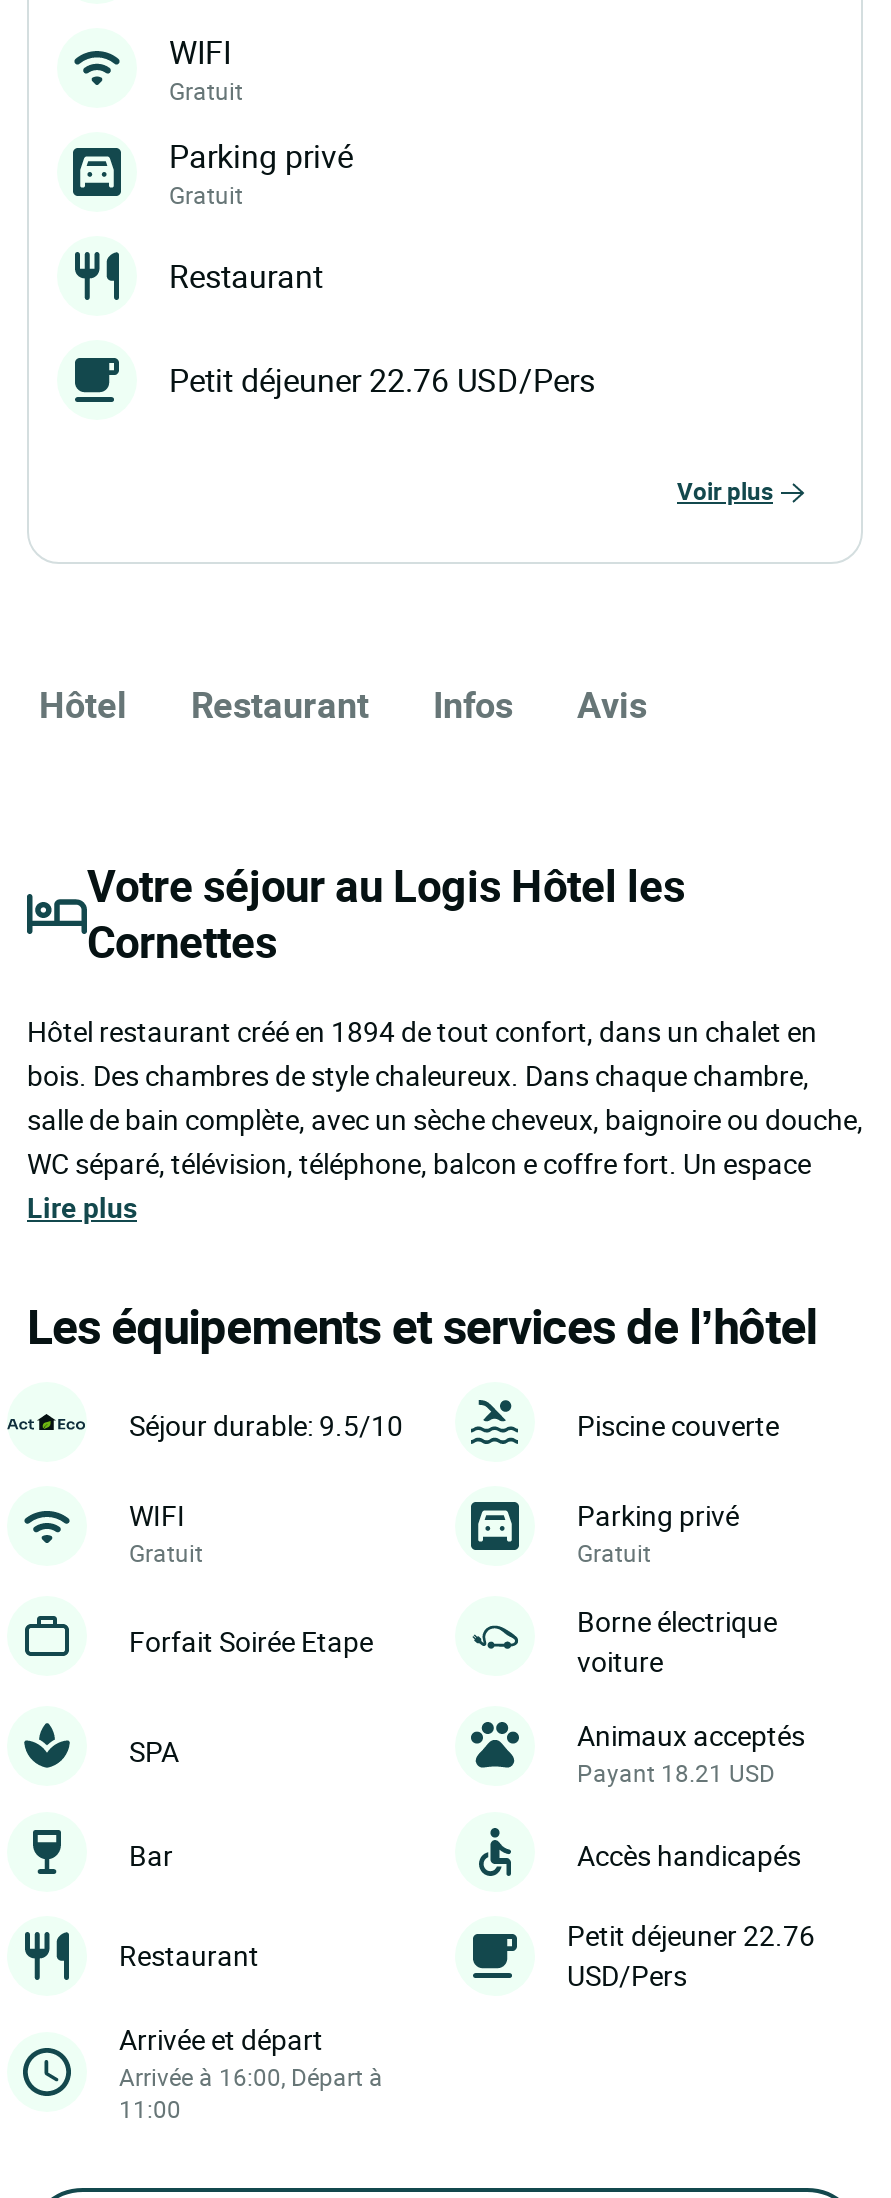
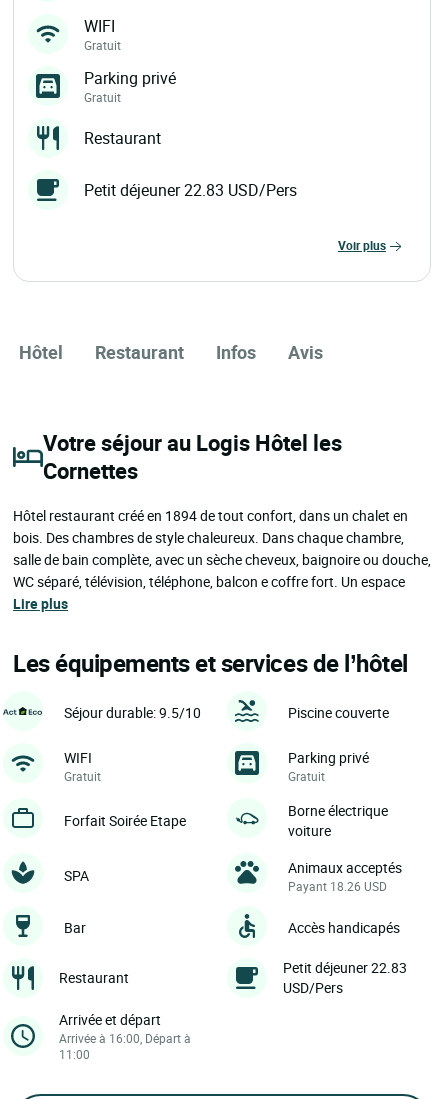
- Petit déjeuner 22.76 USD/Pers
+ Petit déjeuner 22.83 USD/Pers

- Payant 18.21 USD
+ Payant 18.26 USD

- Petit déjeuner 22.76
+ Petit déjeuner 22.83
